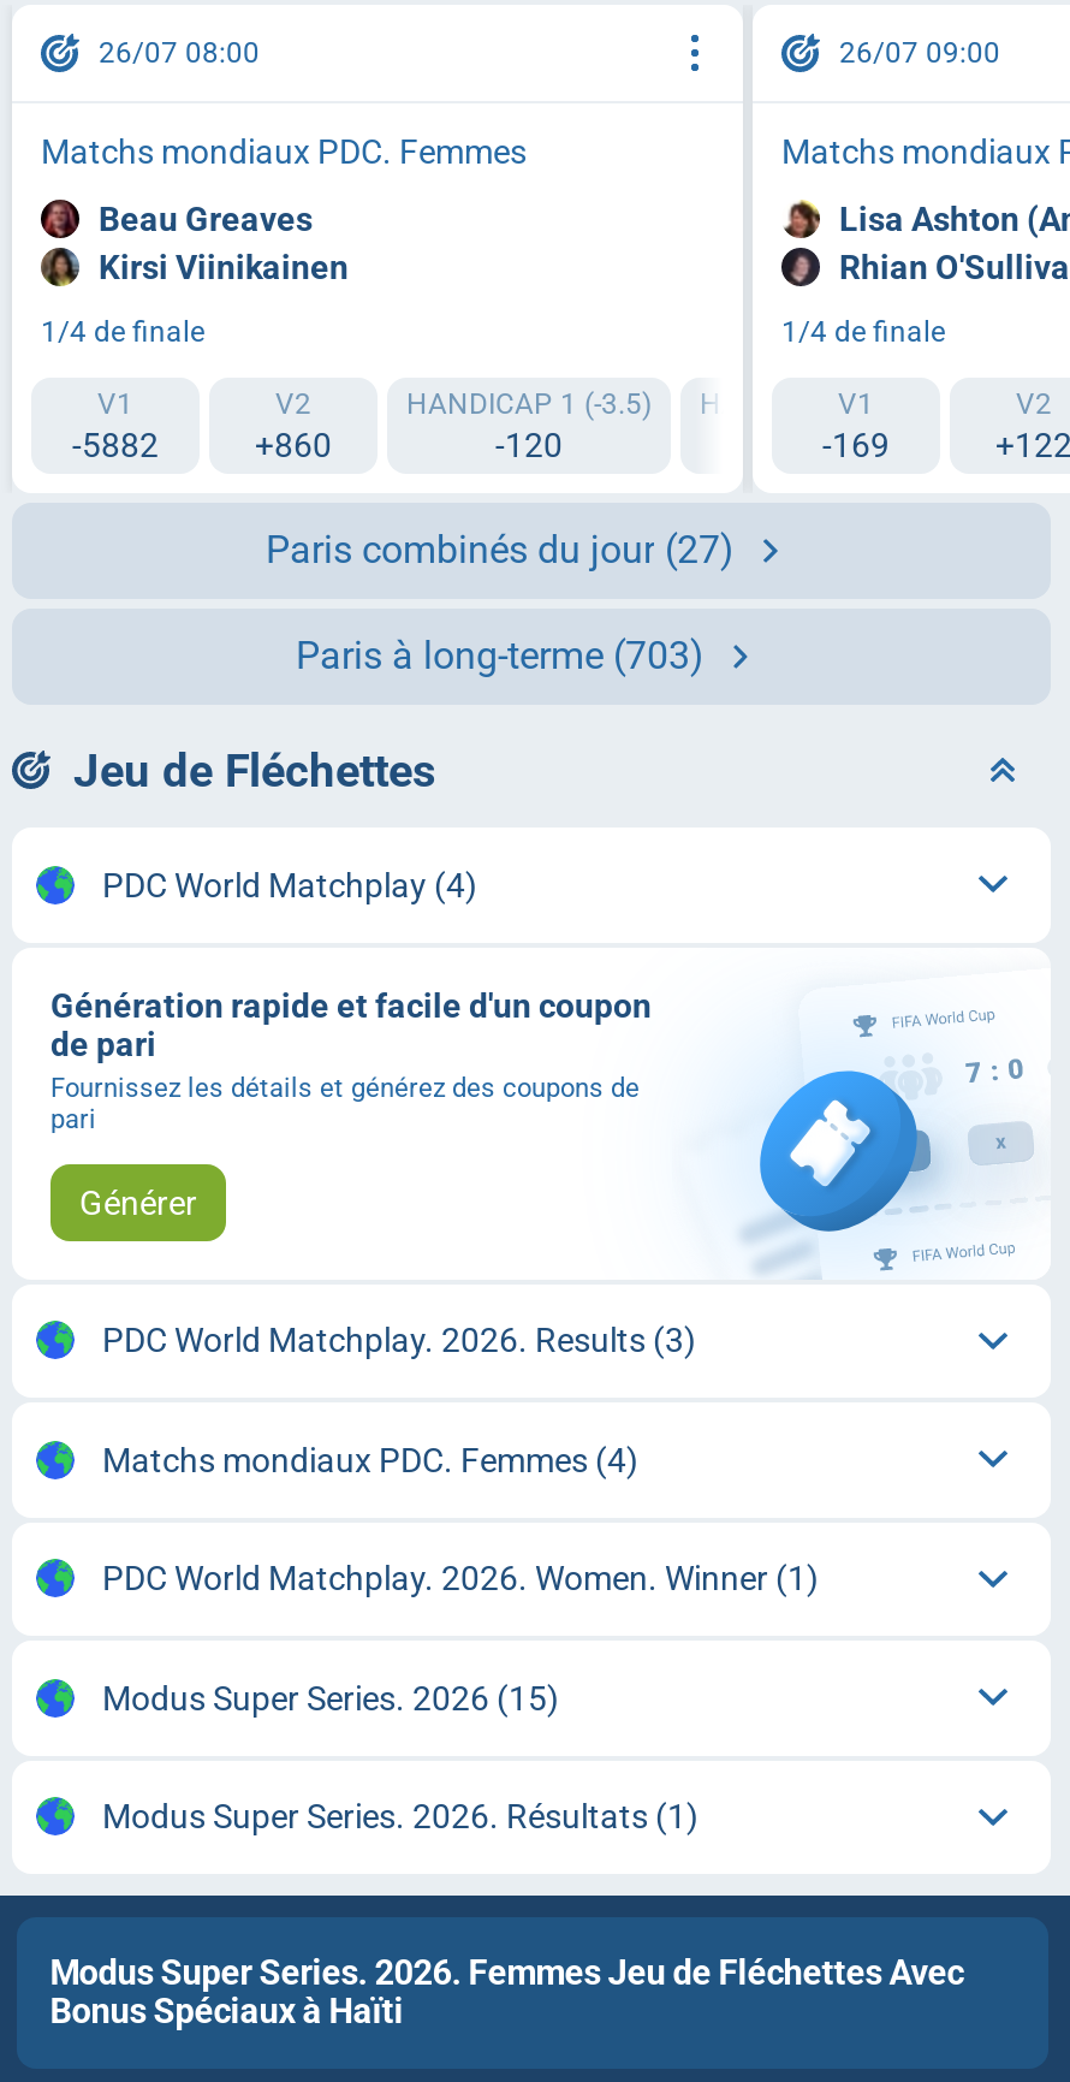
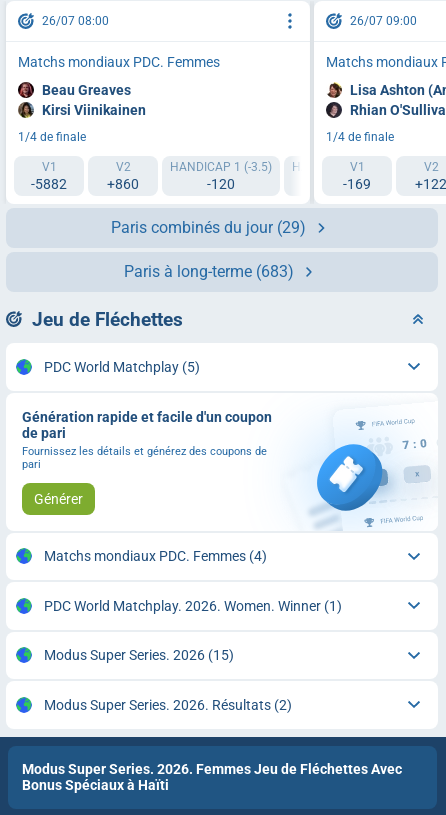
- Paris combinés du jour (27)
+ Paris combinés du jour (29)

- Paris à long-terme (703)
+ Paris à long-terme (683)

- PDC World Matchplay (4)
+ PDC World Matchplay (5)

- PDC World Matchplay. 2026. Results (3)

- Modus Super Series. 2026. Résultats (1)
+ Modus Super Series. 2026. Résultats (2)
